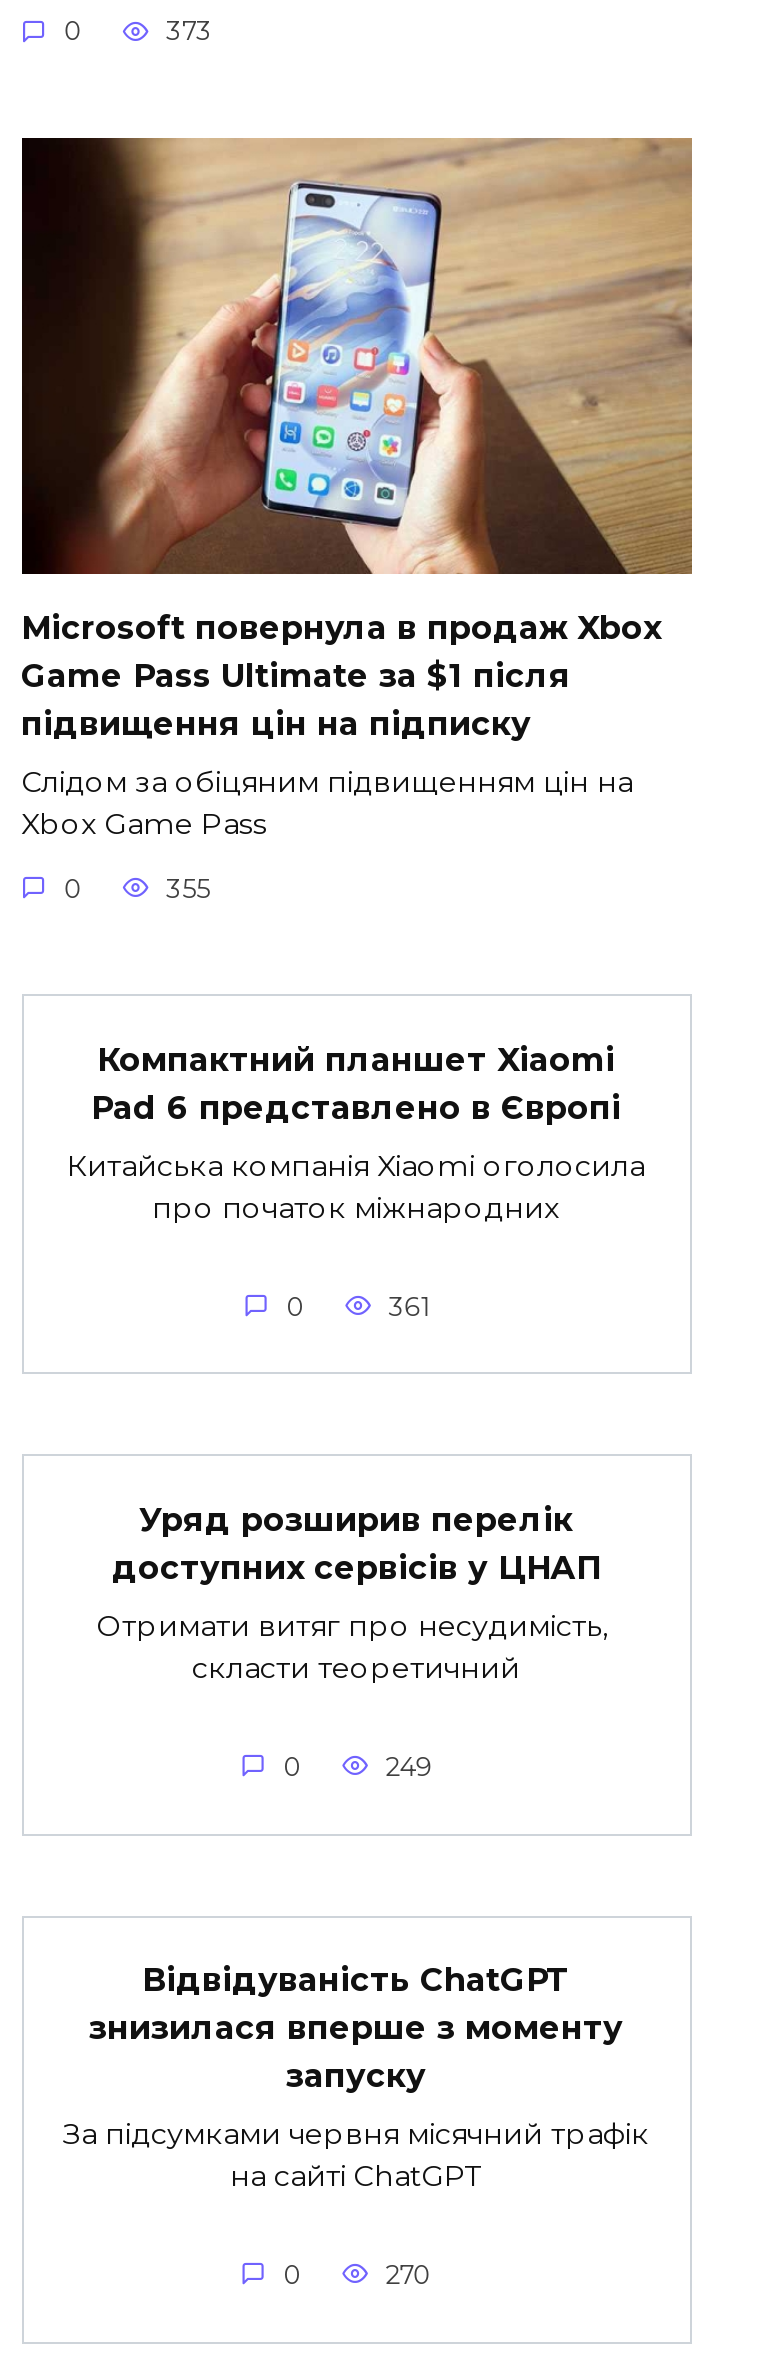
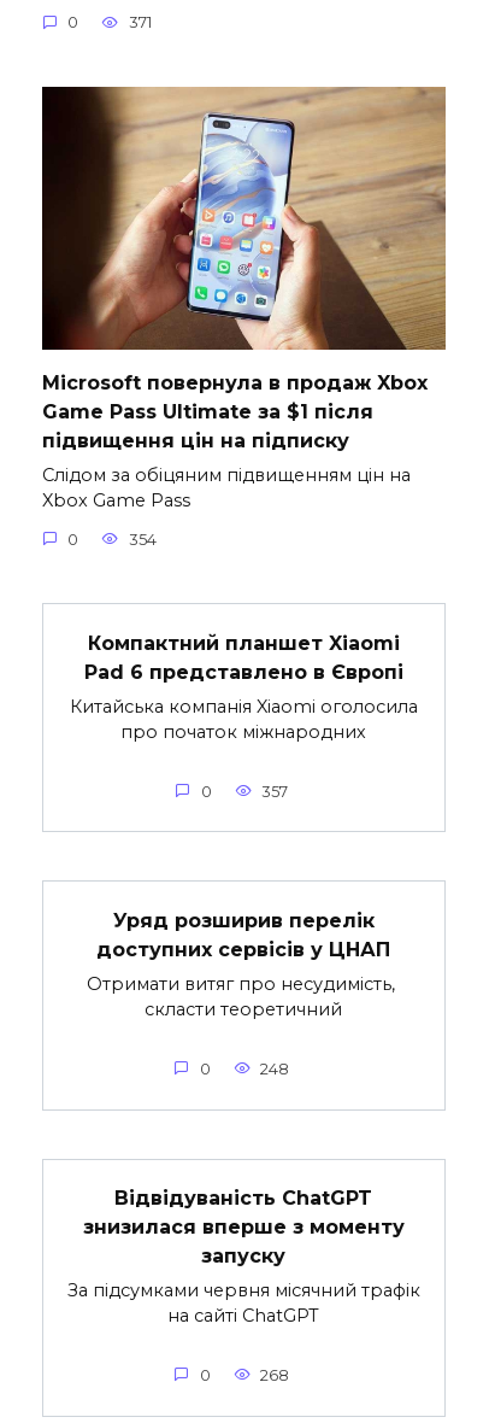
- 373
+ 371

- 355
+ 354

- 361
+ 357

- 249
+ 248

- 270
+ 268
